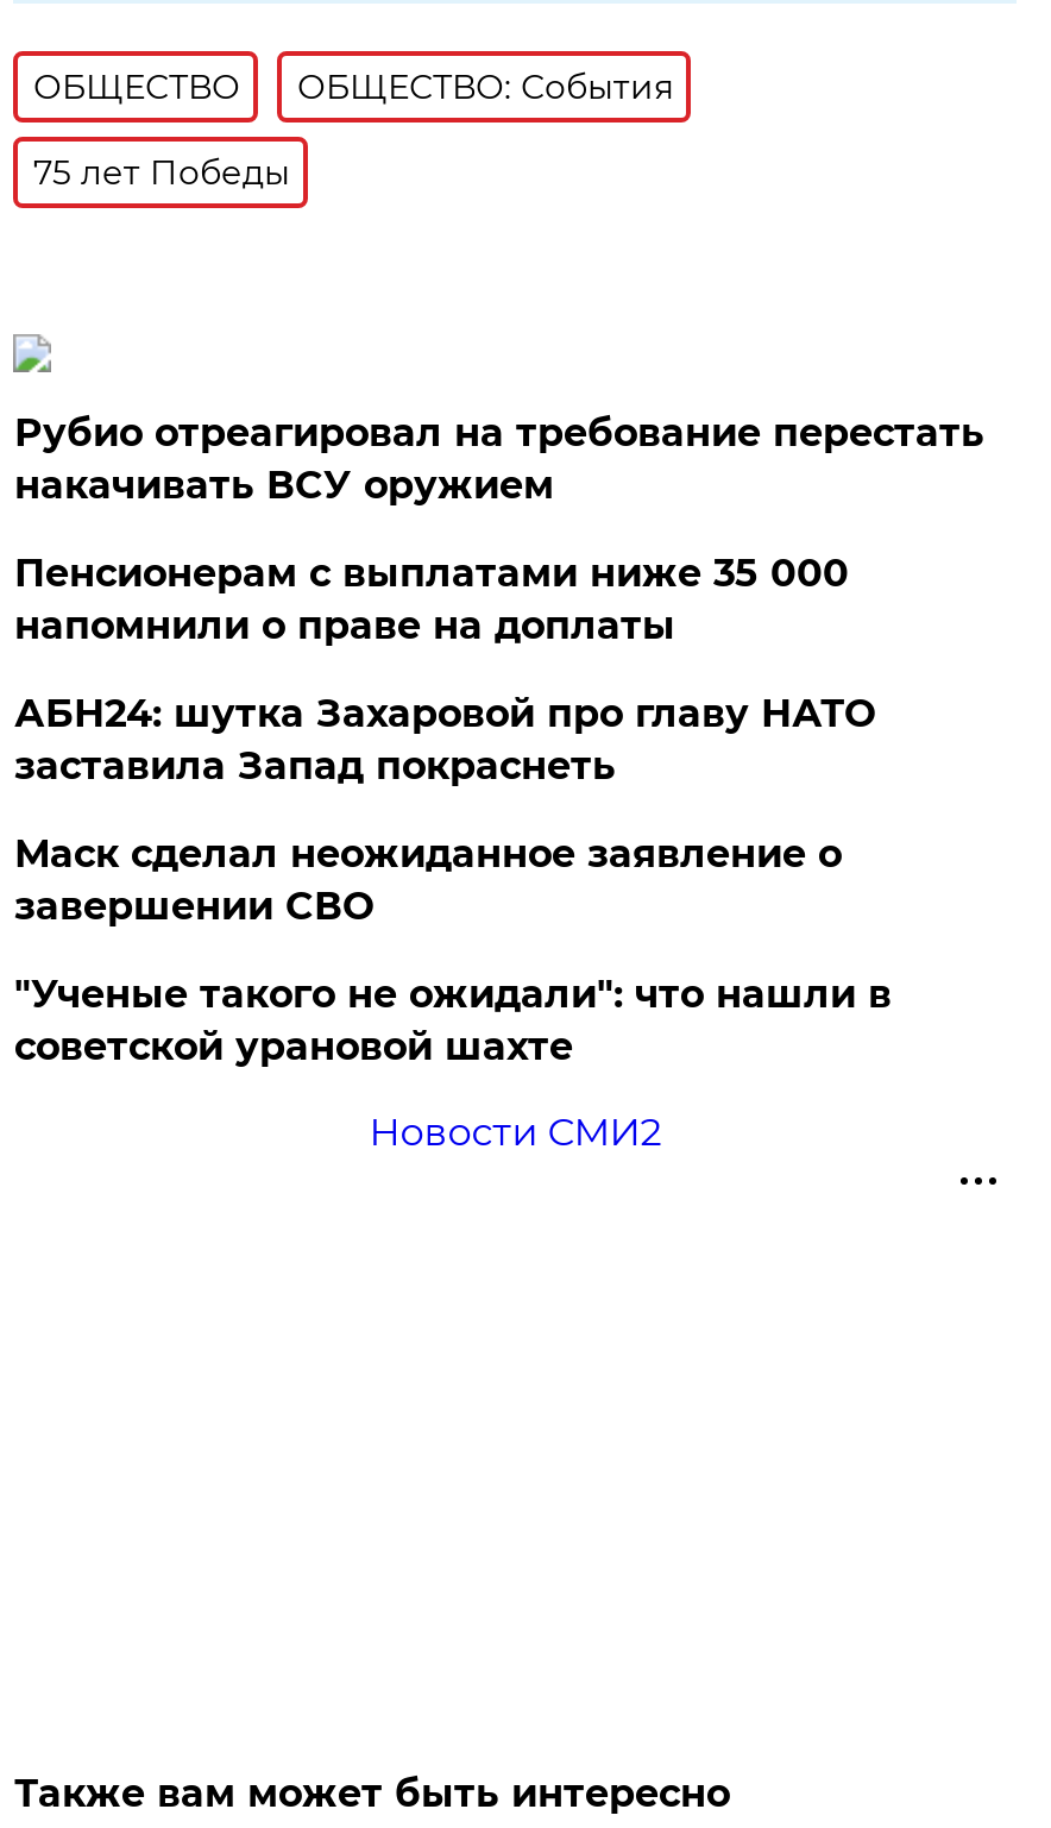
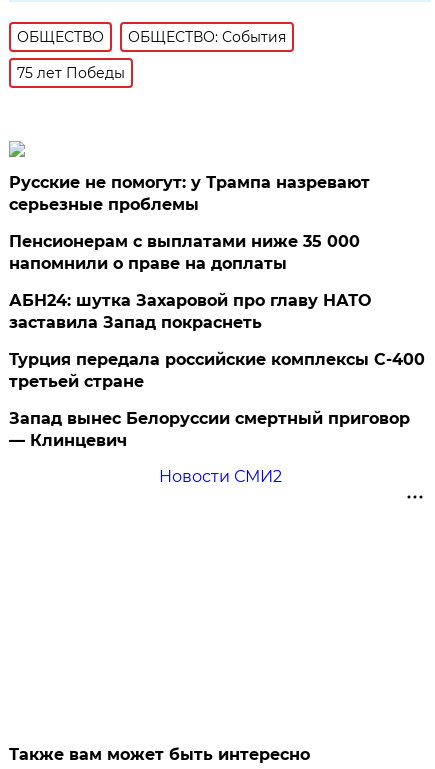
- Рубио отреагировал на требование перестать
- накачивать ВСУ оружием
+ Русские не помогут: у Трампа назревают
+ серьезные проблемы

- Маск сделал неожиданное заявление о
- завершении СВО
+ Турция передала российские комплексы С-400
+ третьей стране

- "Ученые такого не ожидали": что нашли в
- советской урановой шахте
+ Запад вынес Белоруссии смертный приговор
+ — Клинцевич
